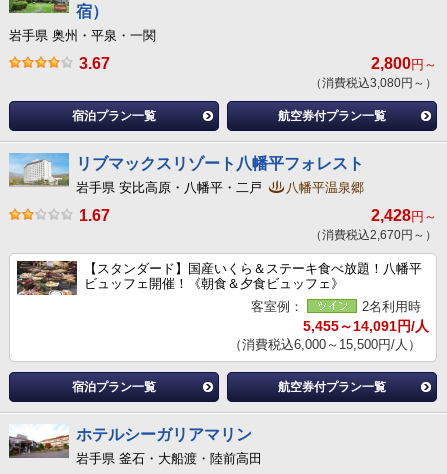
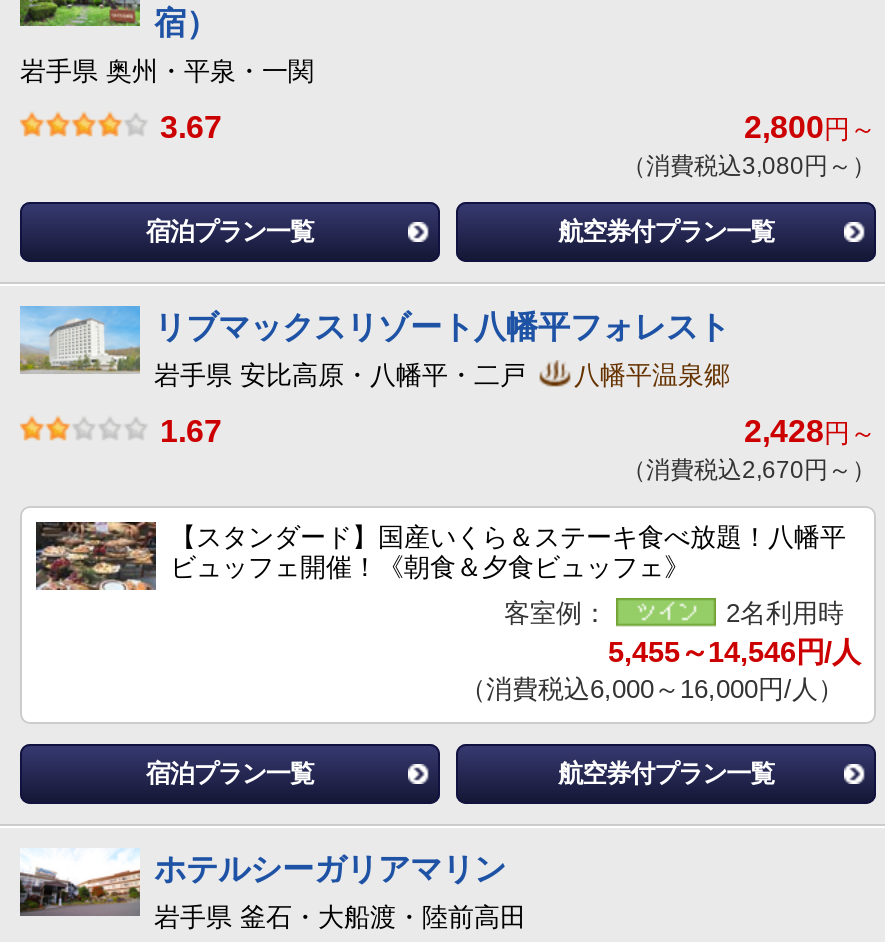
- 5,455～14,091円/人
+ 5,455～14,546円/人

- （消費税込6,000～15,500円/人）
+ （消費税込6,000～16,000円/人）
